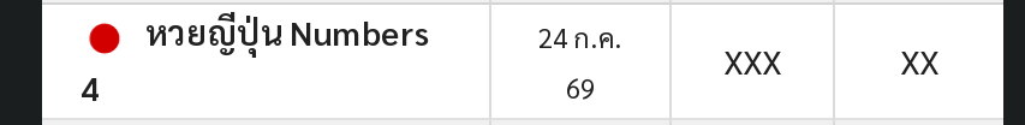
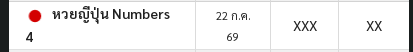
- 24 ก.ค.
+ 22 ก.ค.
